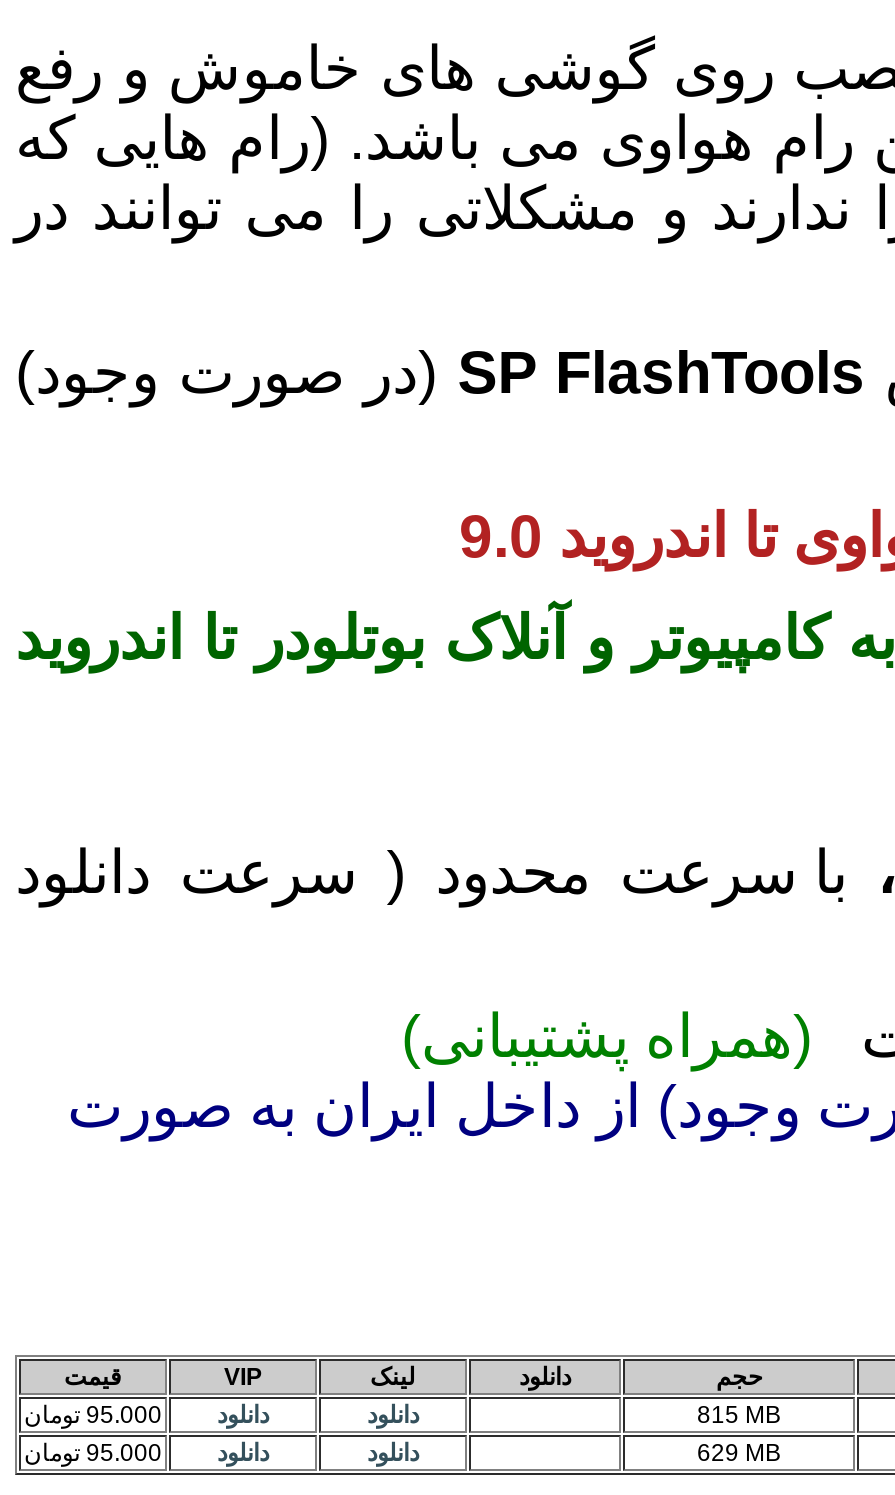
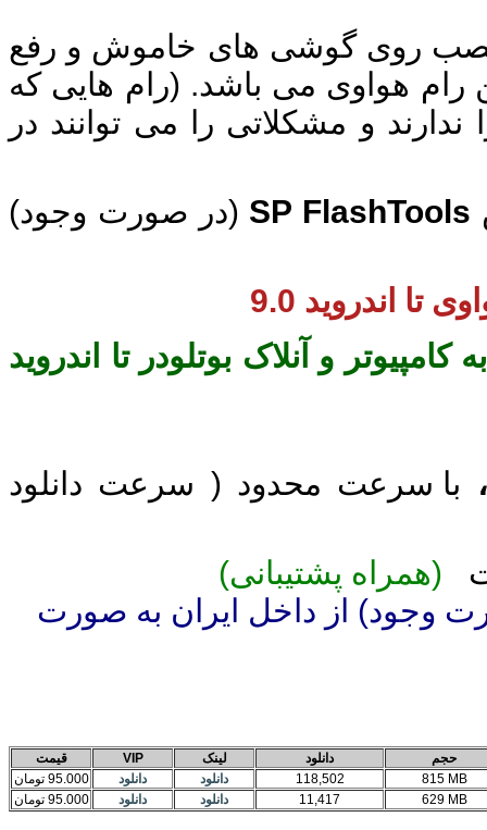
+ 118,502

+ 11,417
